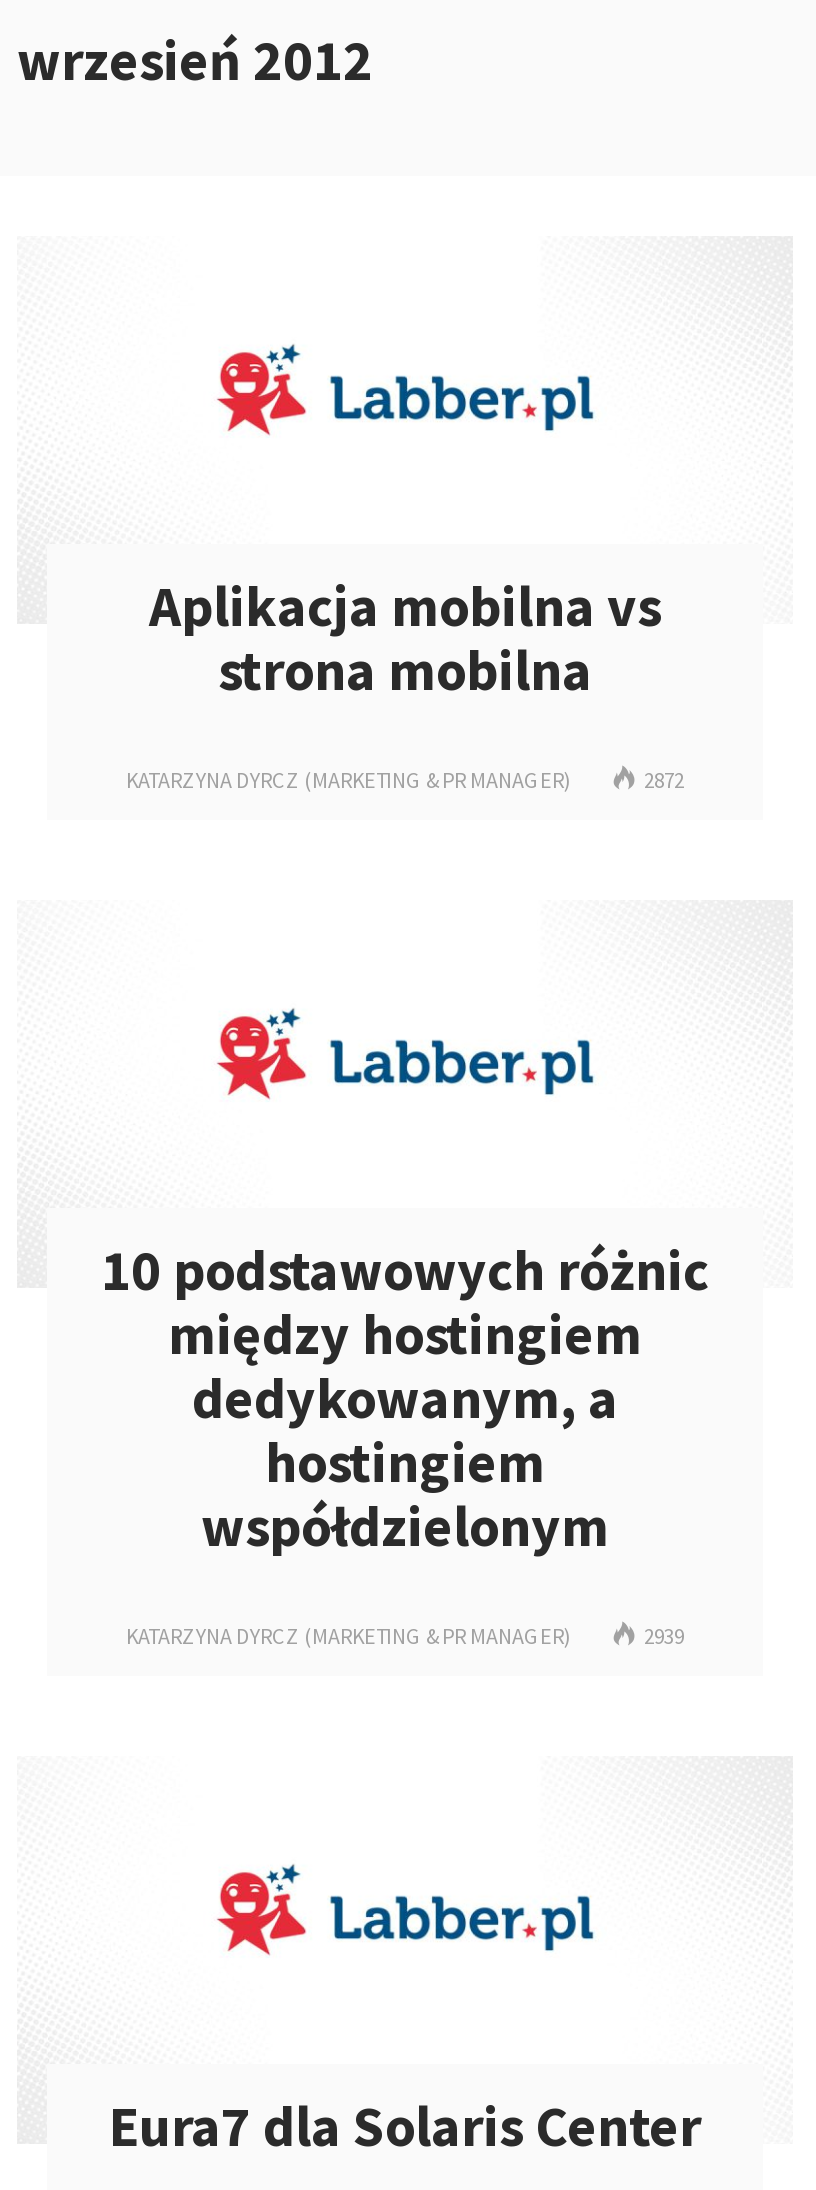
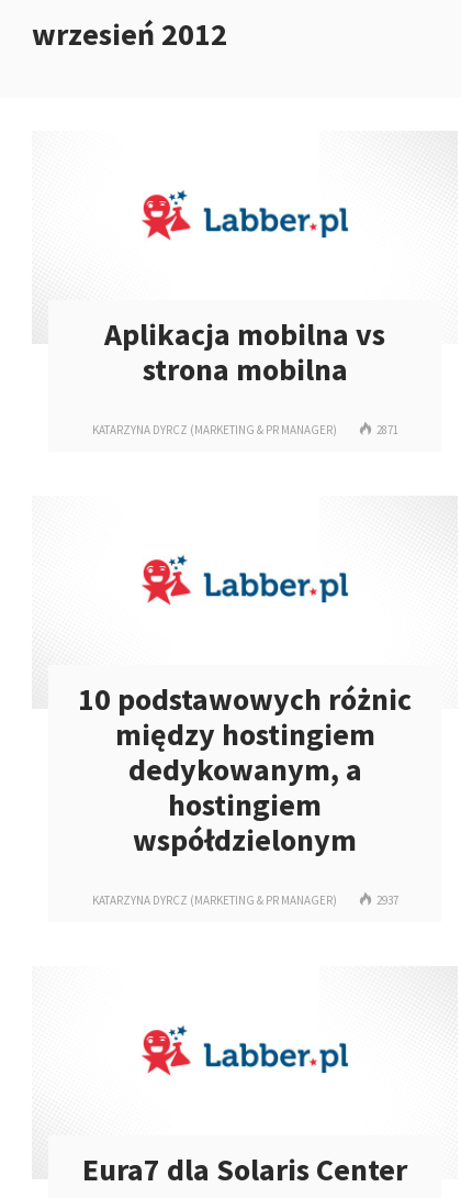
- 2872
+ 2871

- 2939
+ 2937
